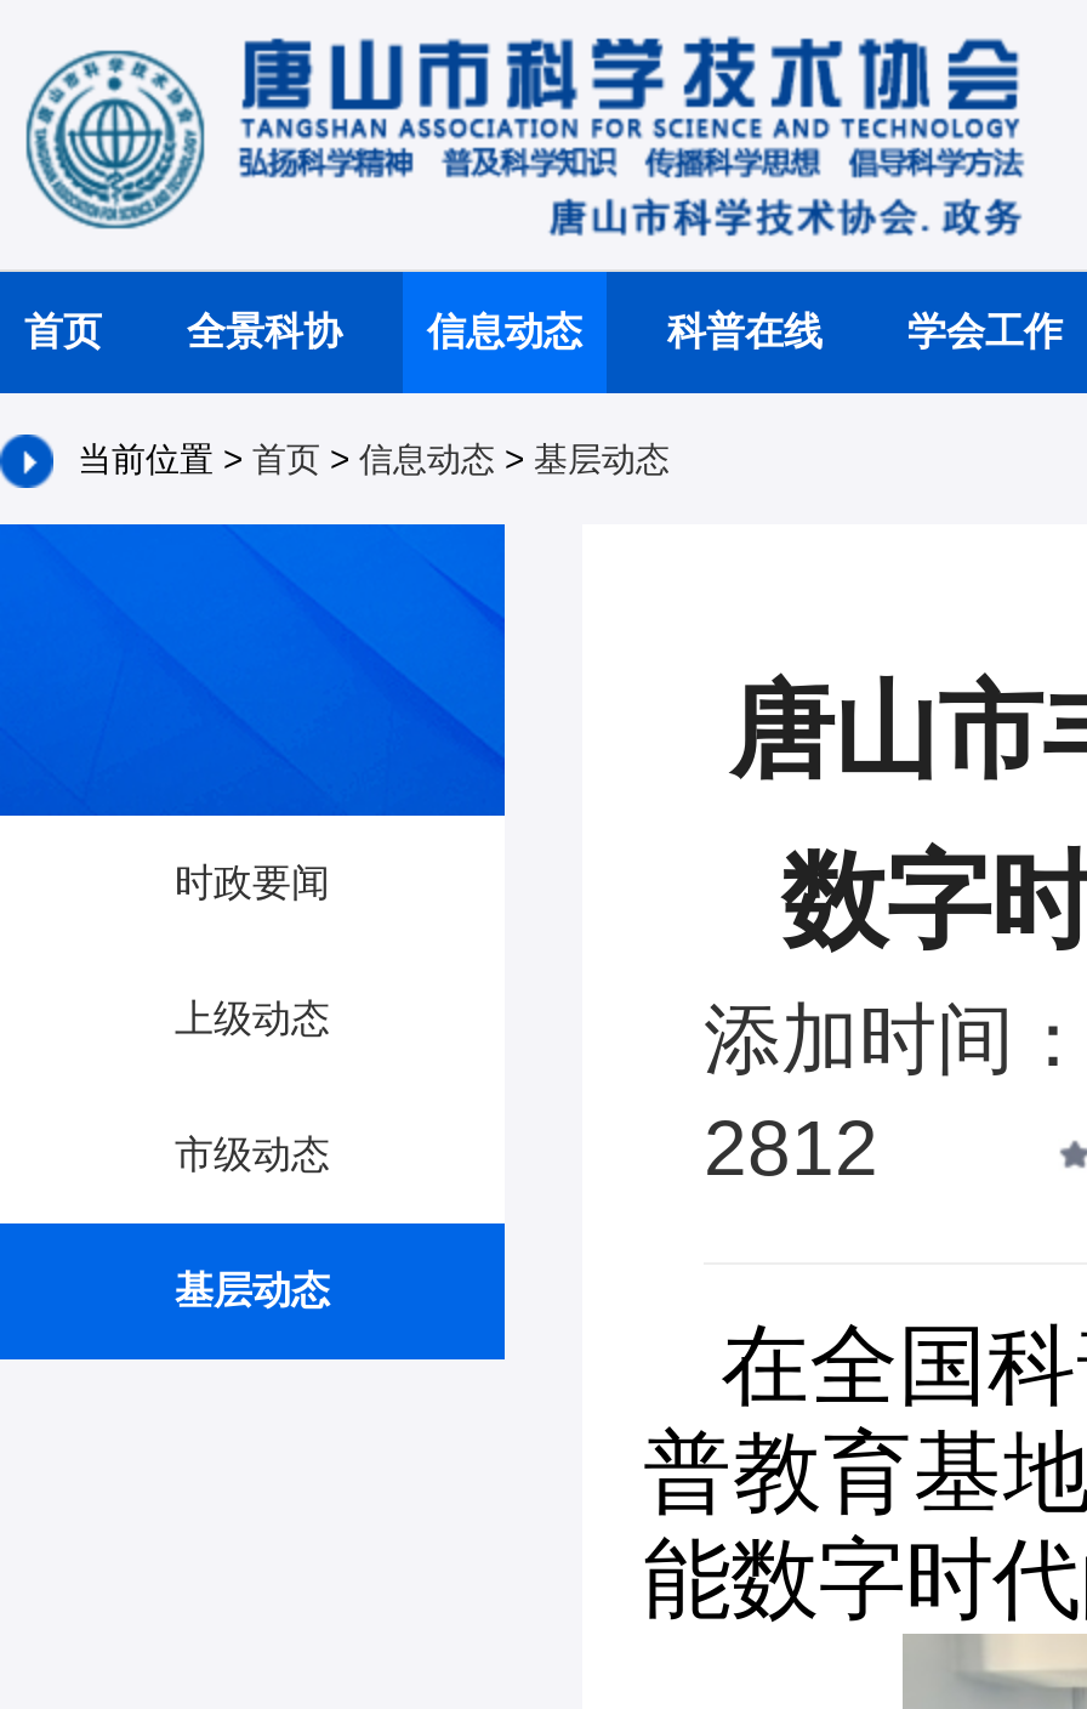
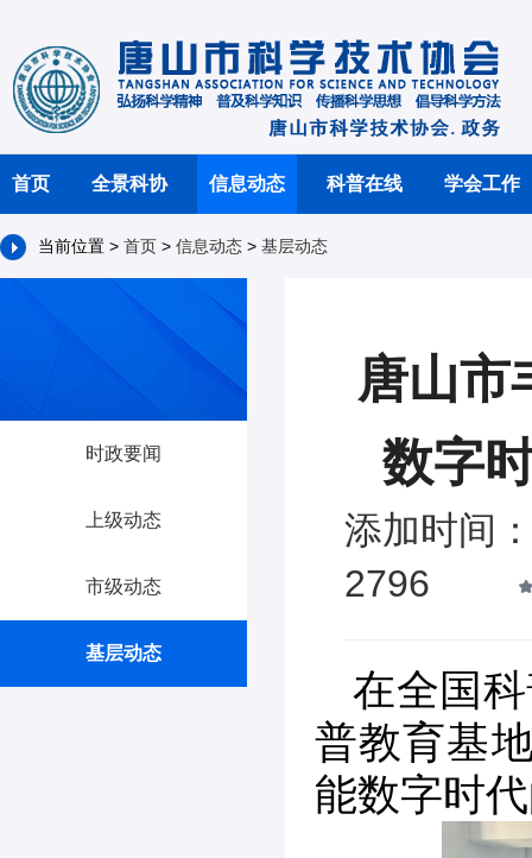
- 2812
+ 2796
